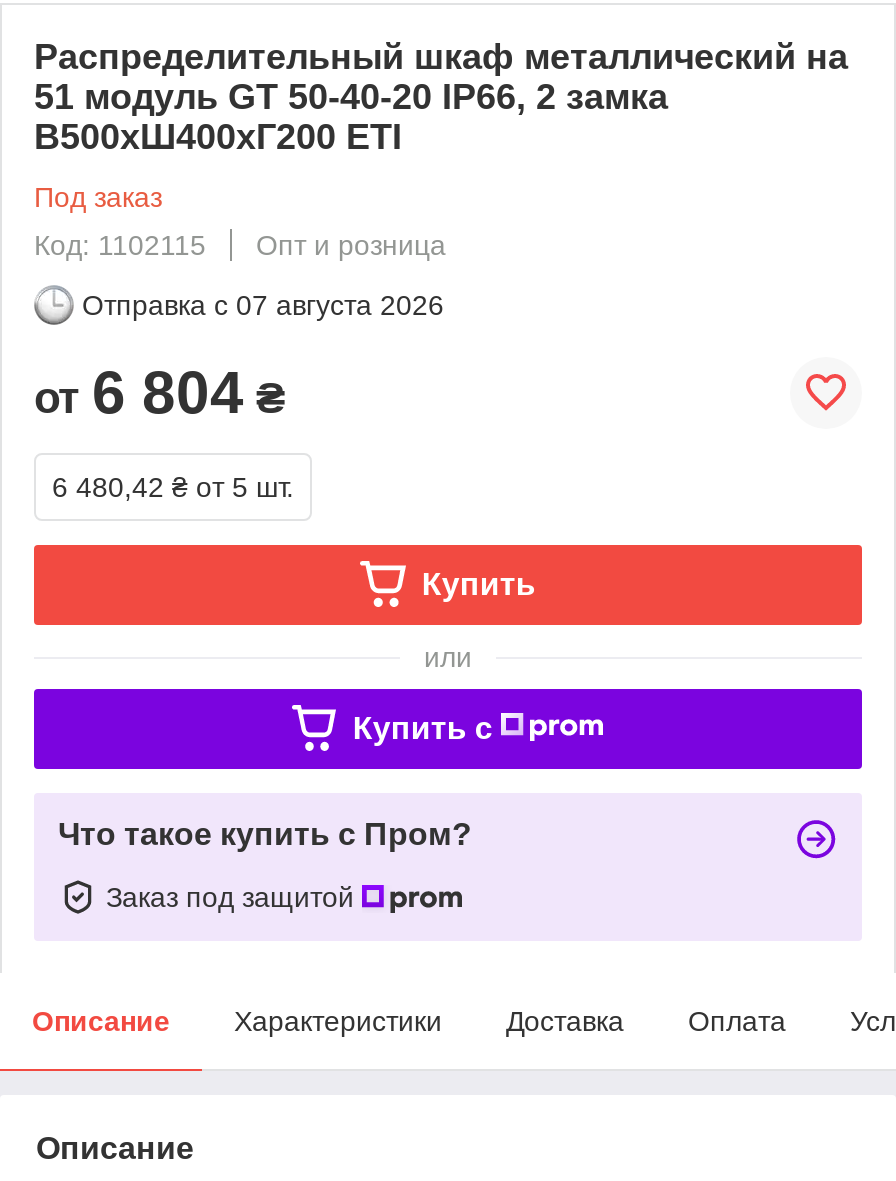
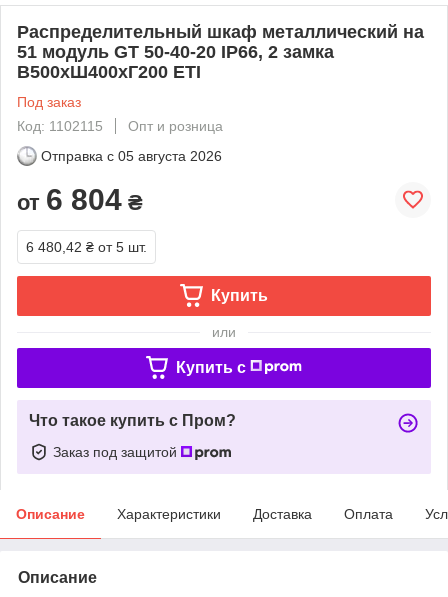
- Отправка с 07 августа 2026
+ Отправка с 05 августа 2026
